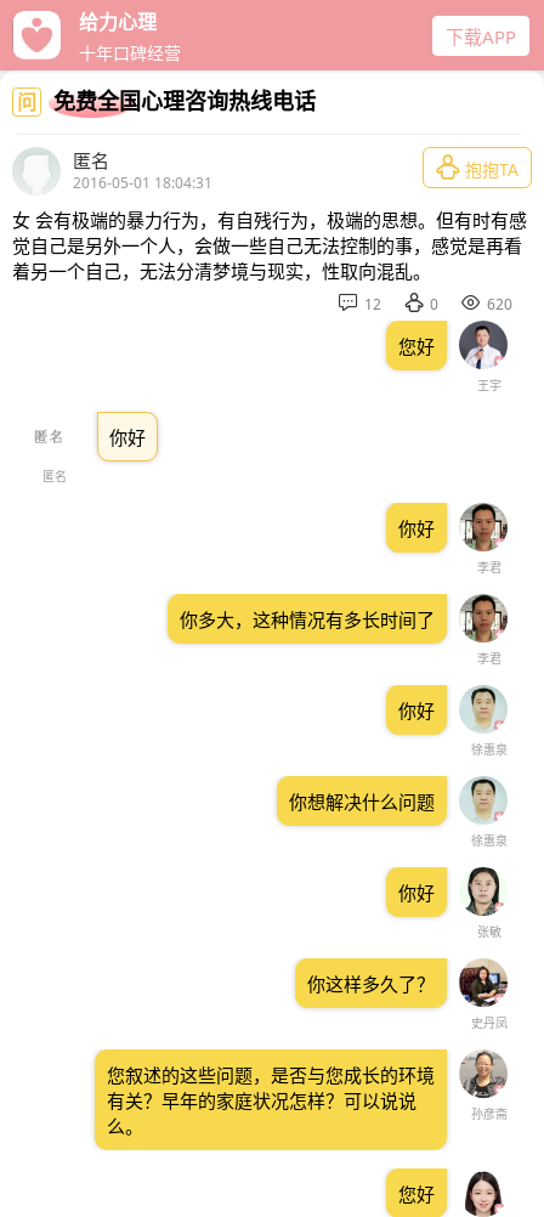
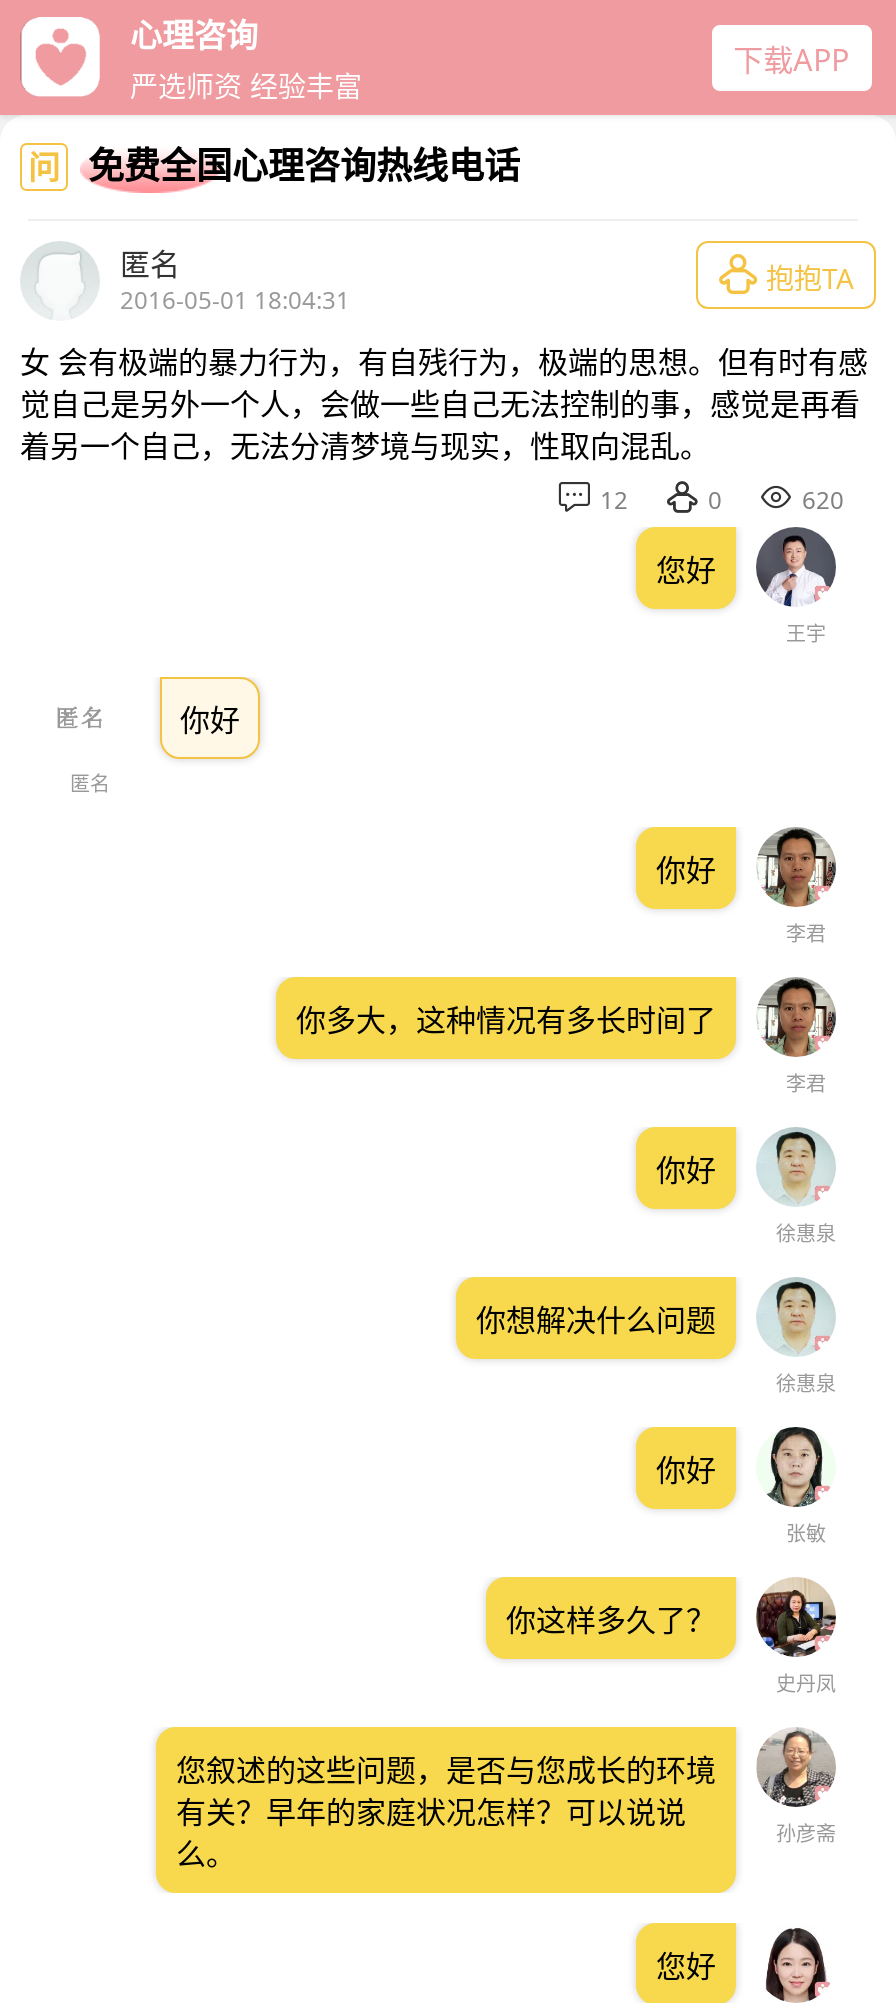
- 给力心理
- 十年口碑经营
+ 心理咨询
+ 严选师资 经验丰富
